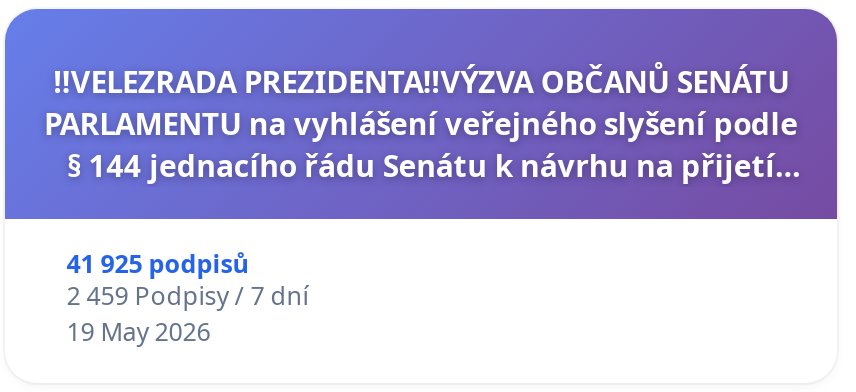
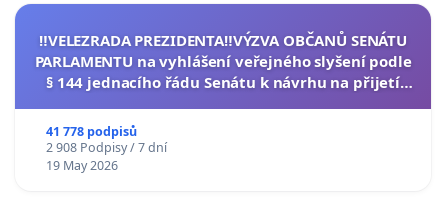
- 41 925 podpisů
+ 41 778 podpisů

- 2 459 Podpisy / 7 dní
+ 2 908 Podpisy / 7 dní
